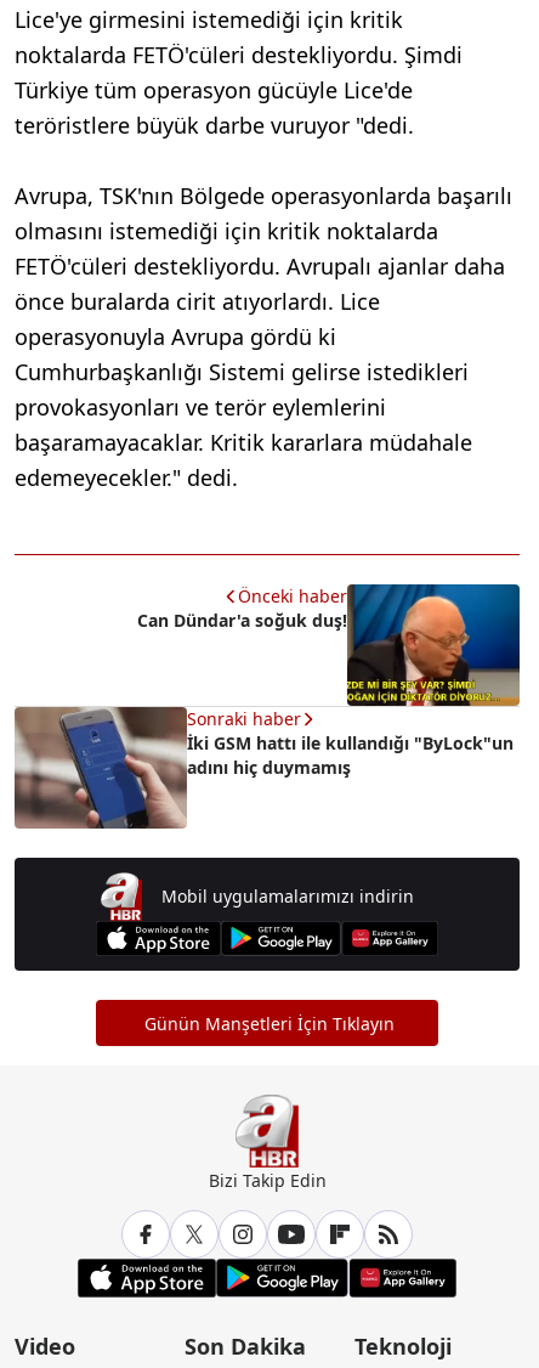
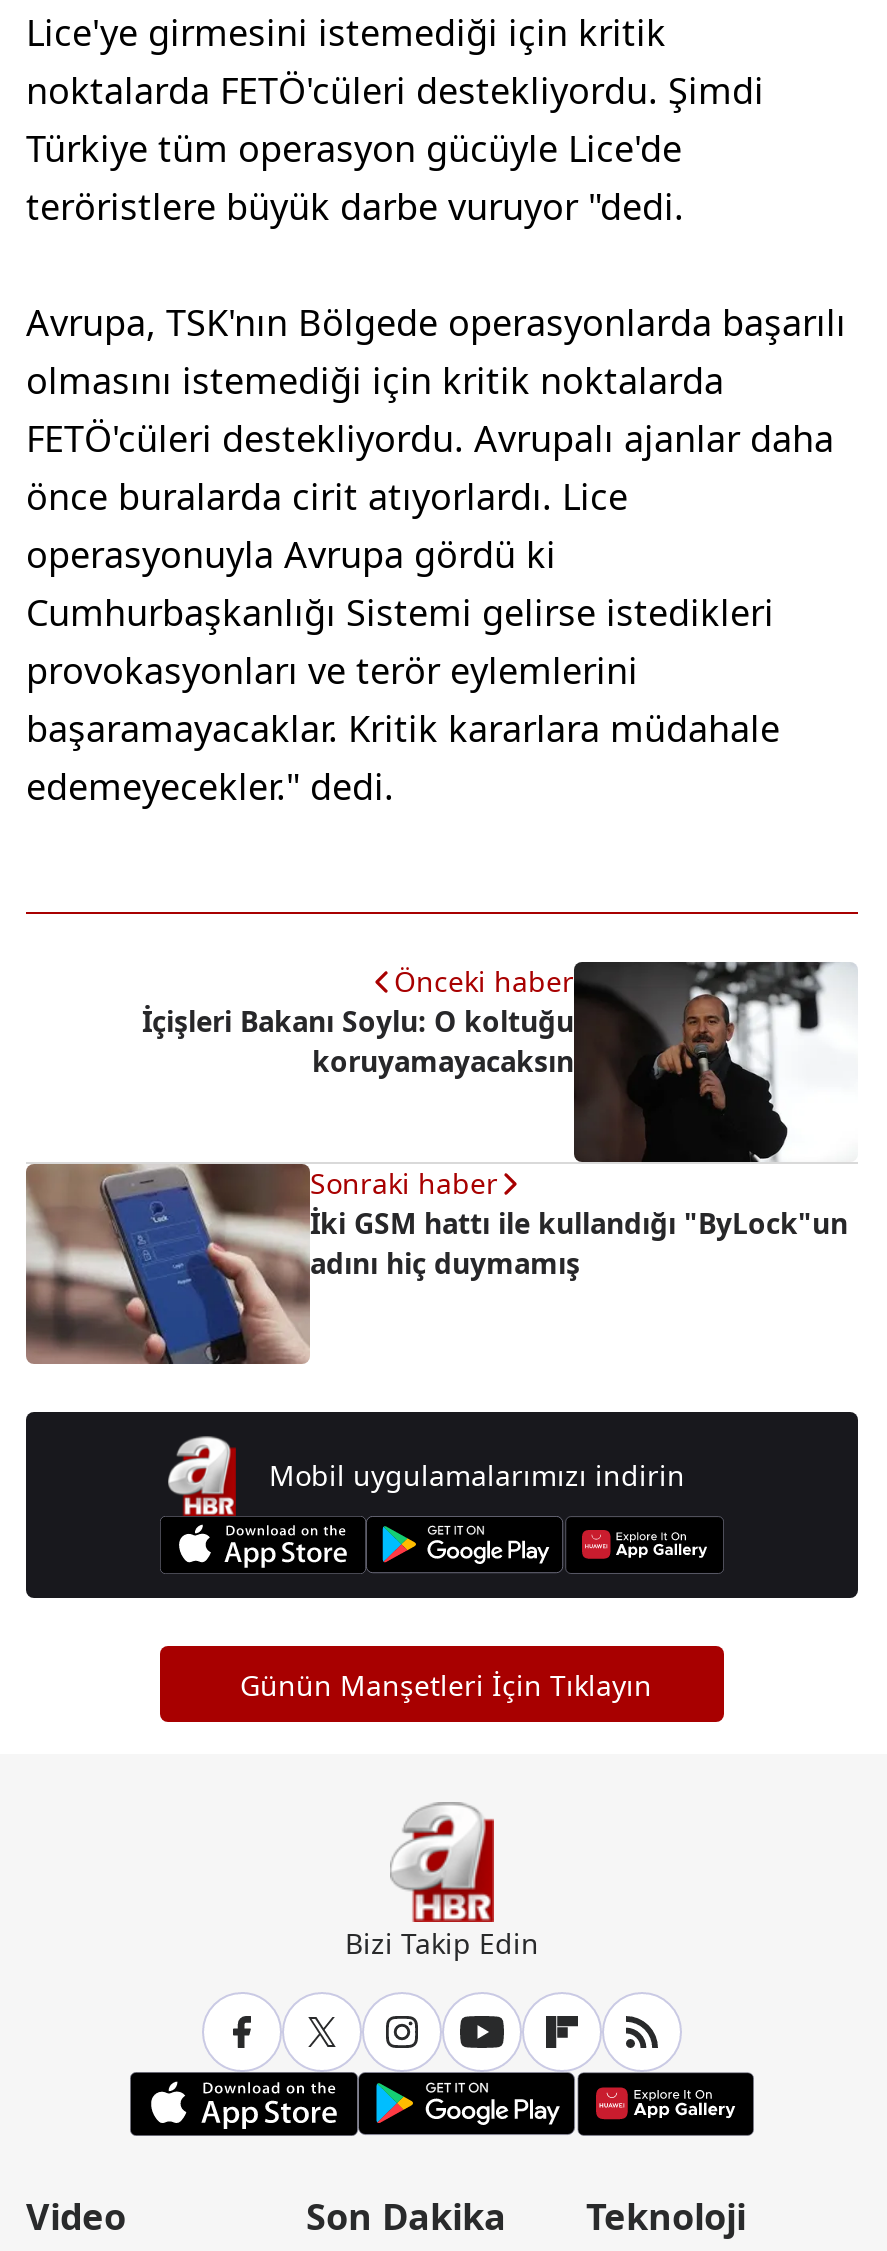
- [image]
- Can Dündar'a soğuk duş!
+ [image]
+ İçişleri Bakanı Soylu: O koltuğu
+ koruyamayacaksın
